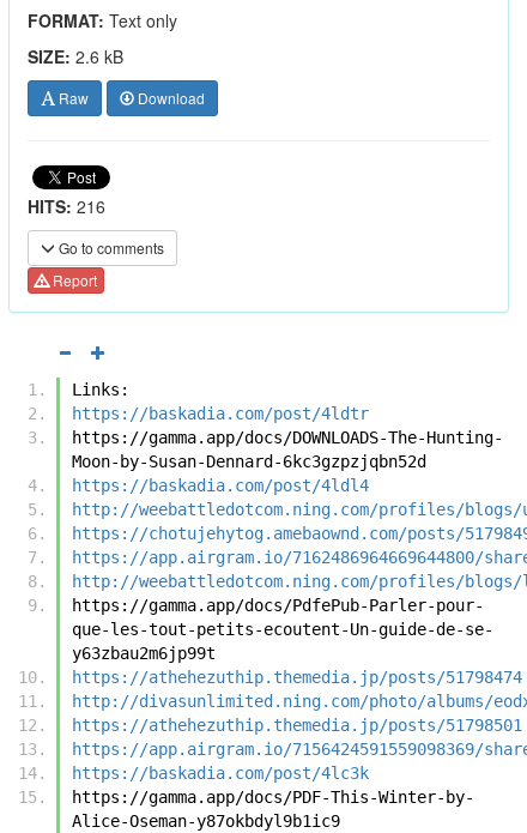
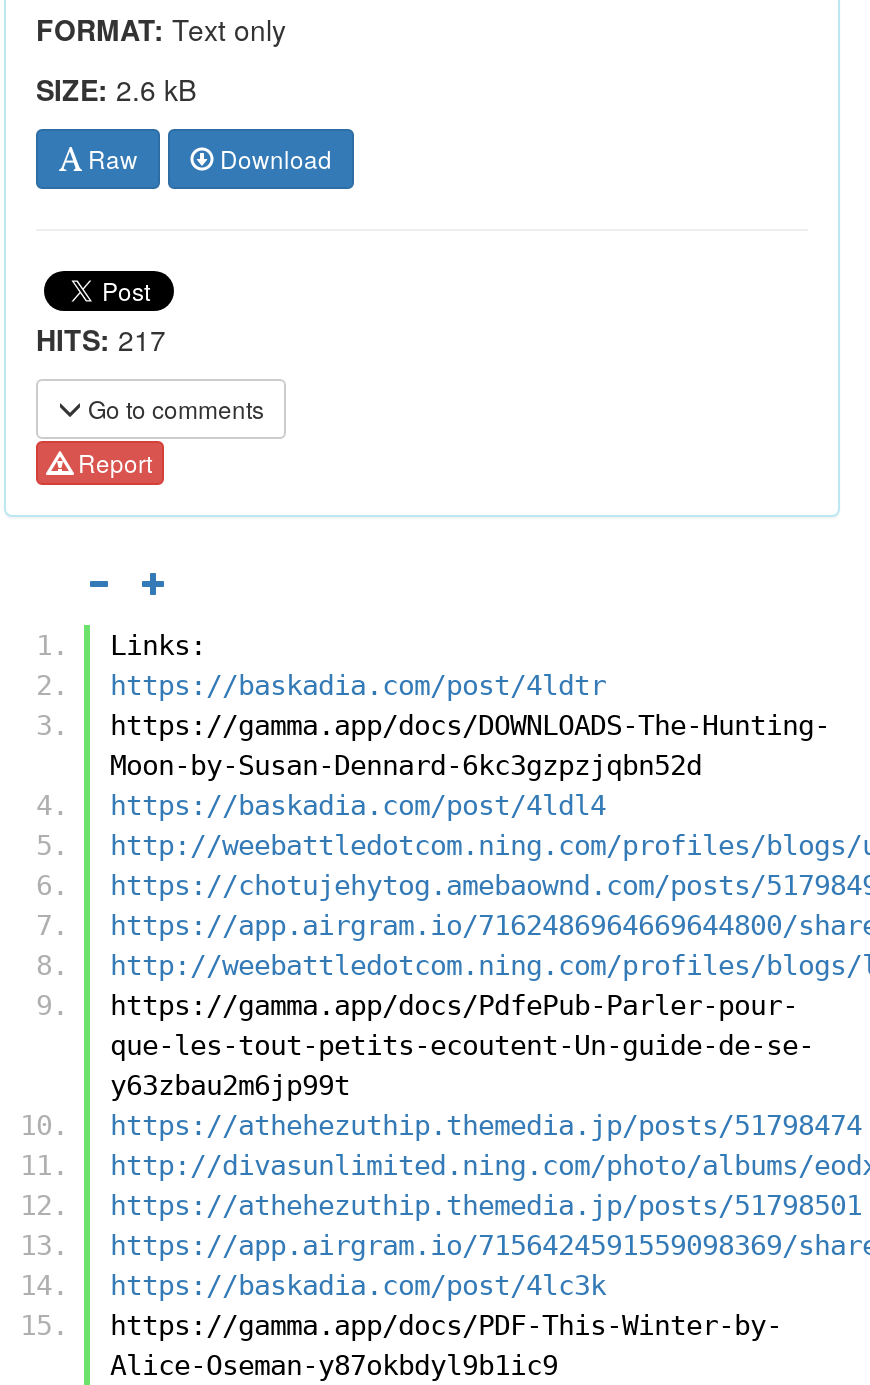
- HITS: 216
+ HITS: 217
